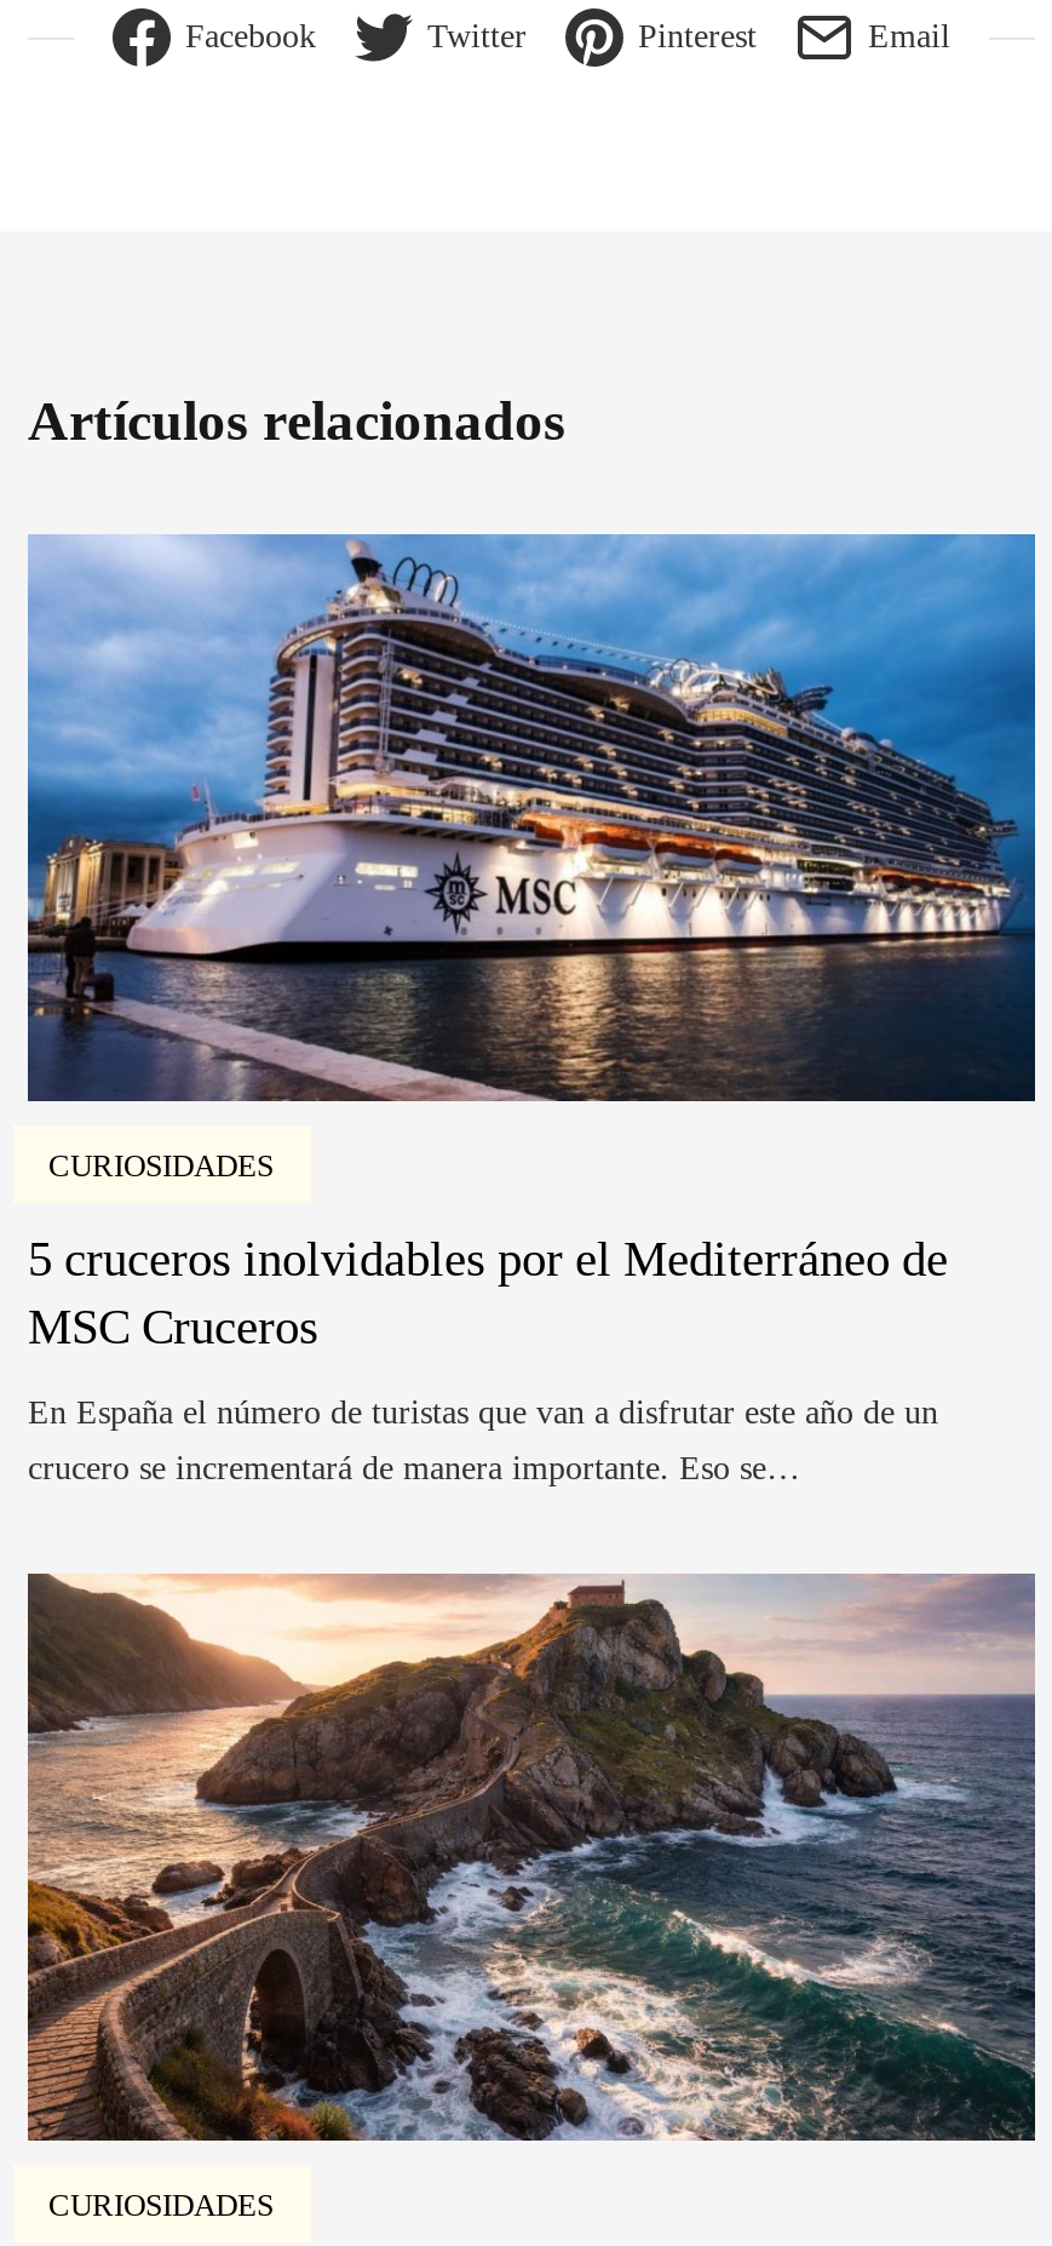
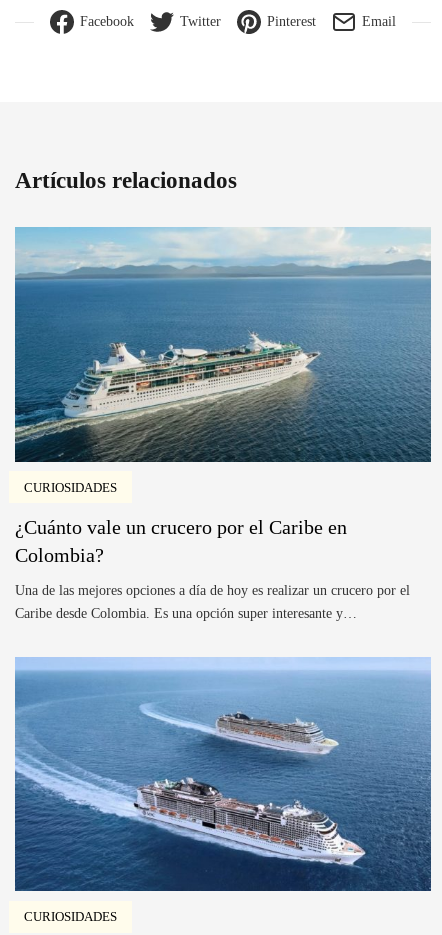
- [image]
+ [image]

- 5 cruceros inolvidables por el Mediterráneo de
- MSC Cruceros
+ ¿Cuánto vale un crucero por el Caribe en
+ Colombia?

- En España el número de turistas que van a disfrutar este año de un
+ Una de las mejores opciones a día de hoy es realizar un crucero por el

- crucero se incrementará de manera importante. Eso se…
+ Caribe desde Colombia. Es una opción super interesante y…

- [image]
+ [image]
